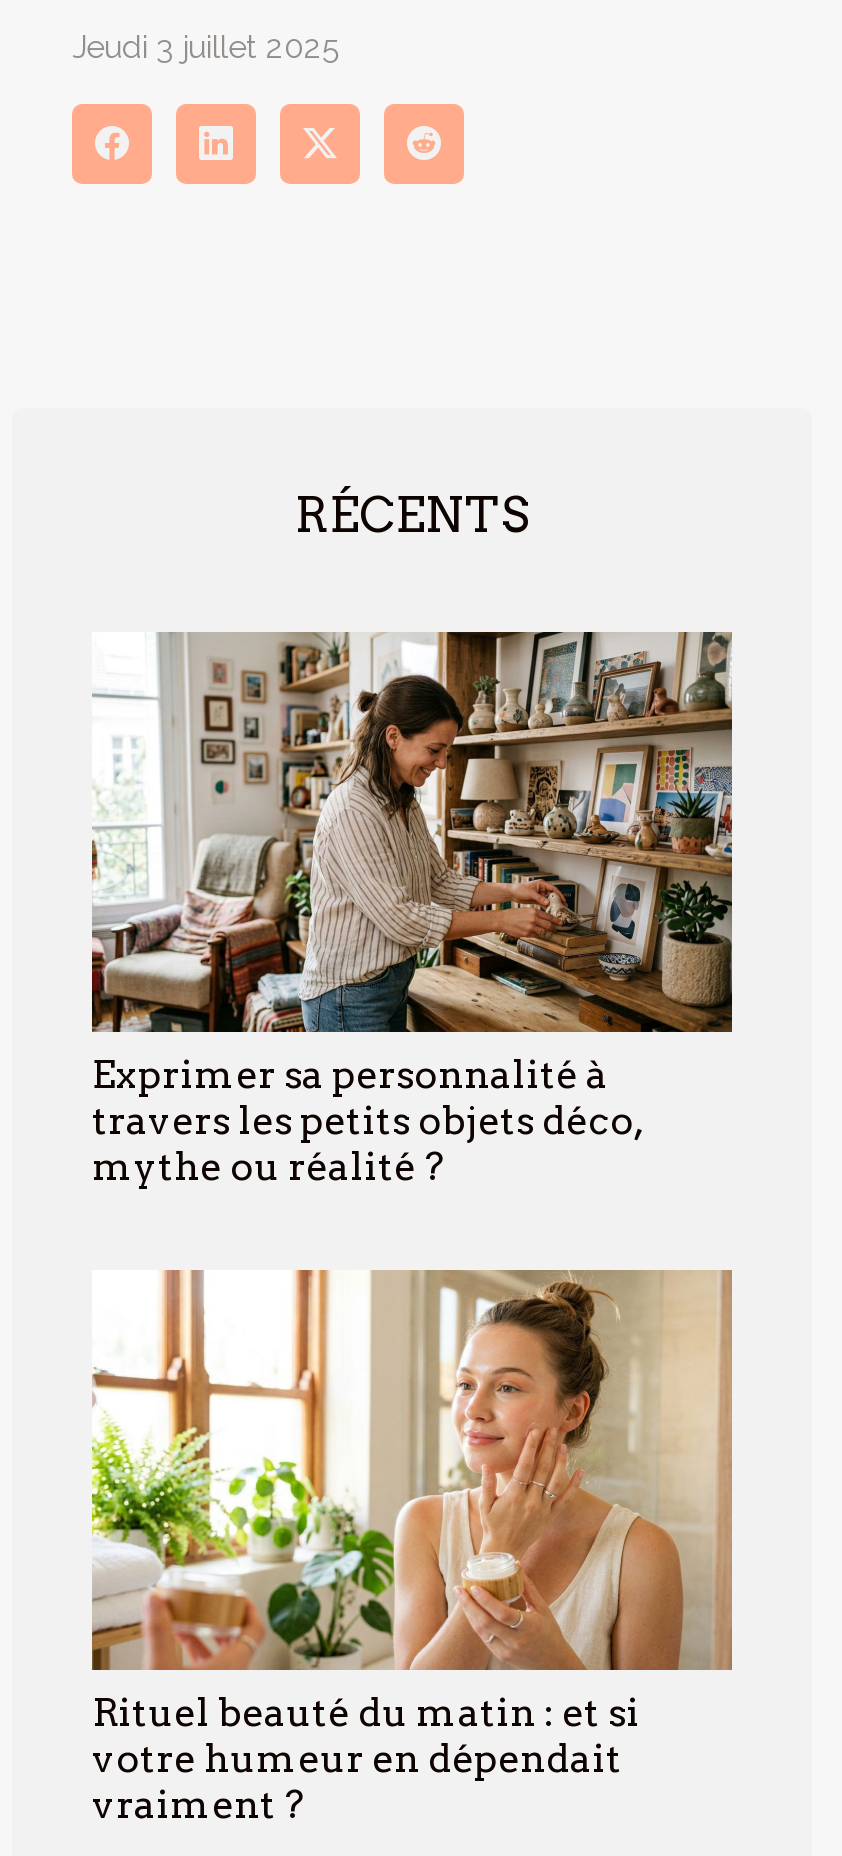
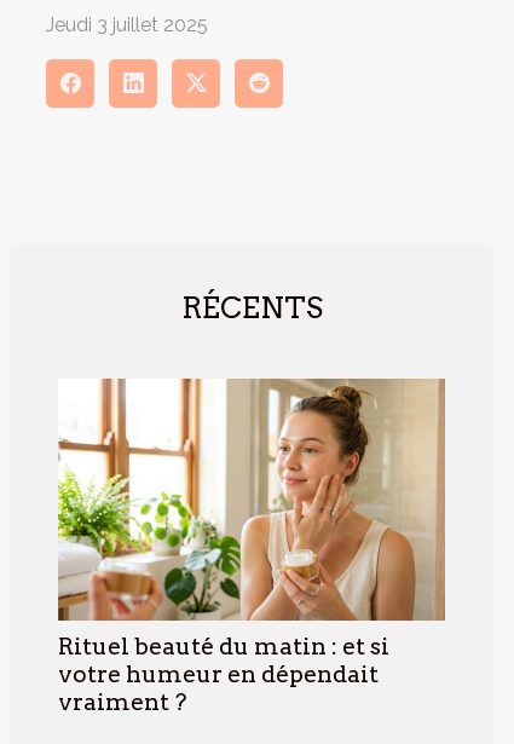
- [image]
- Exprimer sa personnalité à
- travers les petits objets déco,
- mythe ou réalité ?
